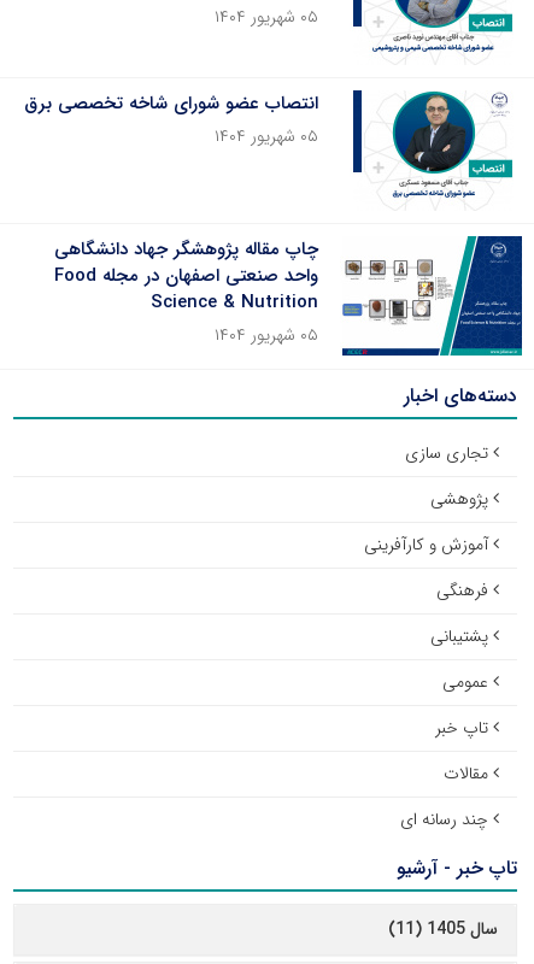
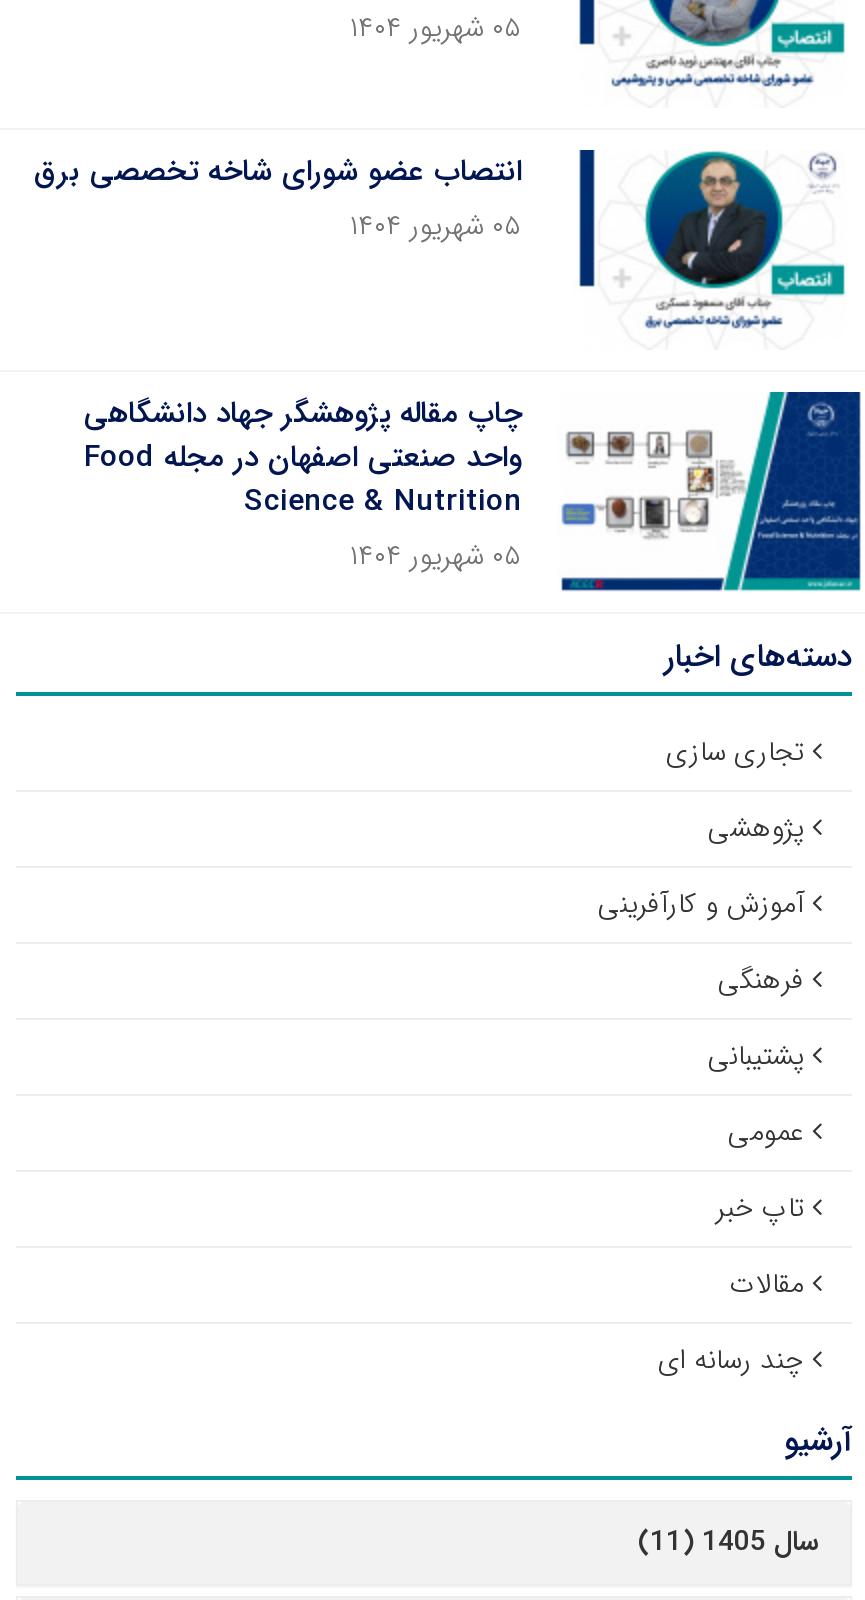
- تاپ خبر - آرشیو
+ آرشیو
